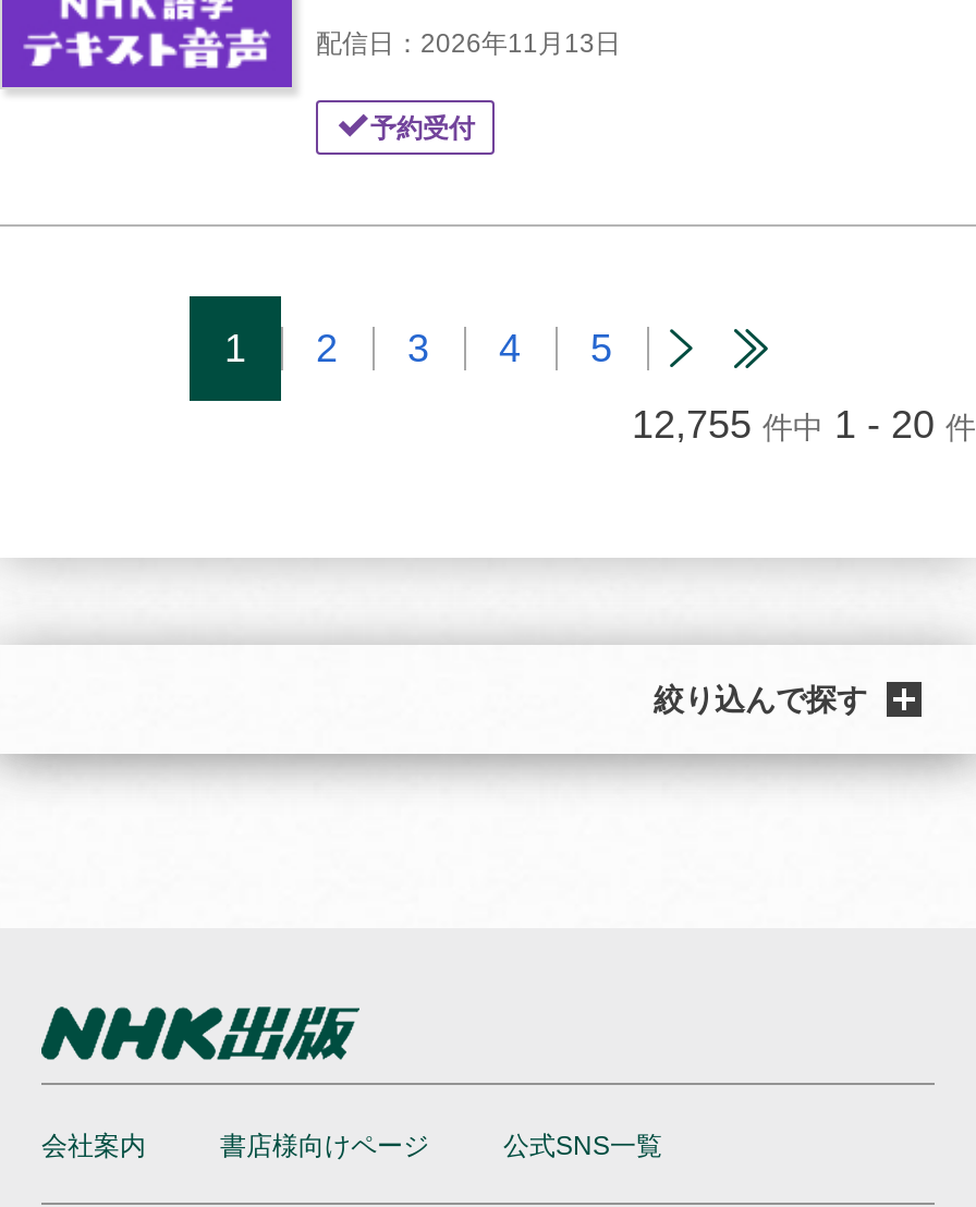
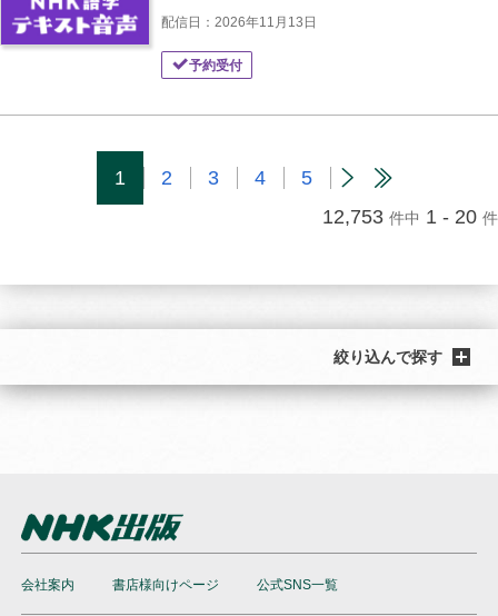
- 12,755件中1 - 20件
+ 12,753件中1 - 20件
